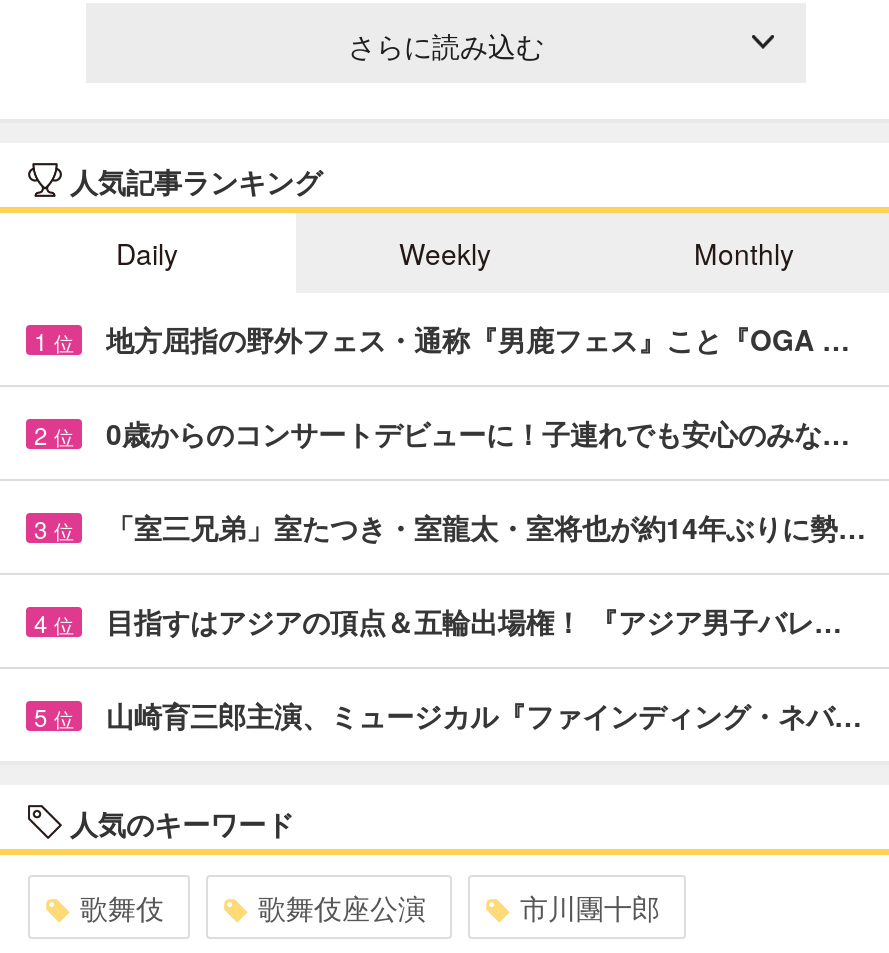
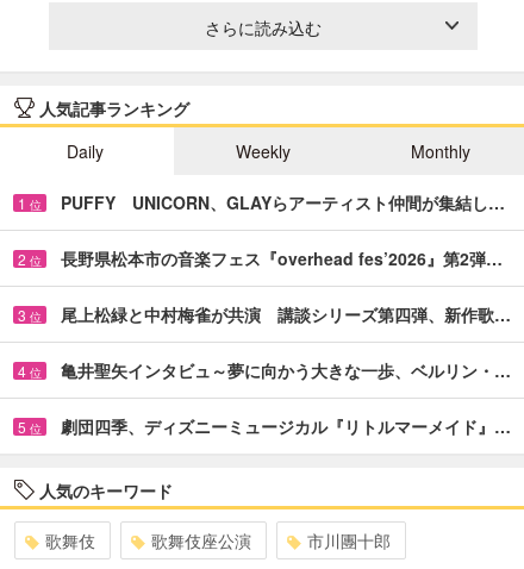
- 地方屈指の野外フェス・通称『男鹿フェス』こと『OGA …
+ PUFFY UNICORN、GLAYらアーティスト仲間が集結し…

- 0歳からのコンサートデビューに！子連れでも安心のみな…
+ 長野県松本市の音楽フェス『overhead fes’2026』第2弾…

- 「室三兄弟」室たつき・室龍太・室将也が約14年ぶりに勢…
+ 尾上松緑と中村梅雀が共演 講談シリーズ第四弾、新作歌…

- 目指すはアジアの頂点＆五輪出場権！ 『アジア男子バレ…
+ 亀井聖矢インタビュ～夢に向かう大きな一歩、ベルリン・…

- 山崎育三郎主演、ミュージカル『ファインディング・ネバ…
+ 劇団四季、ディズニーミュージカル『リトルマーメイド』…
